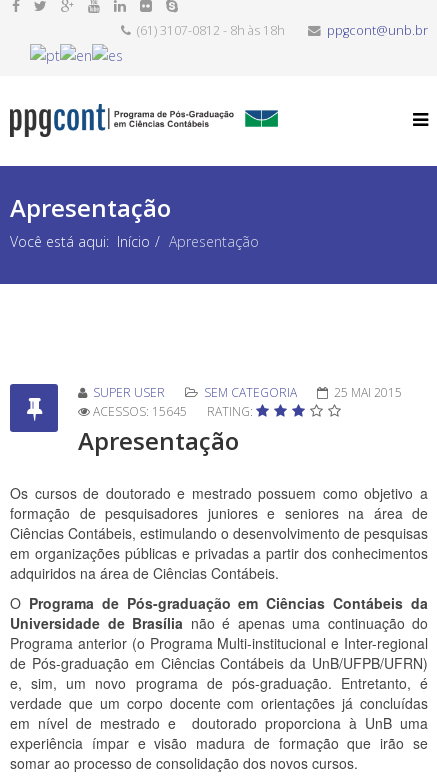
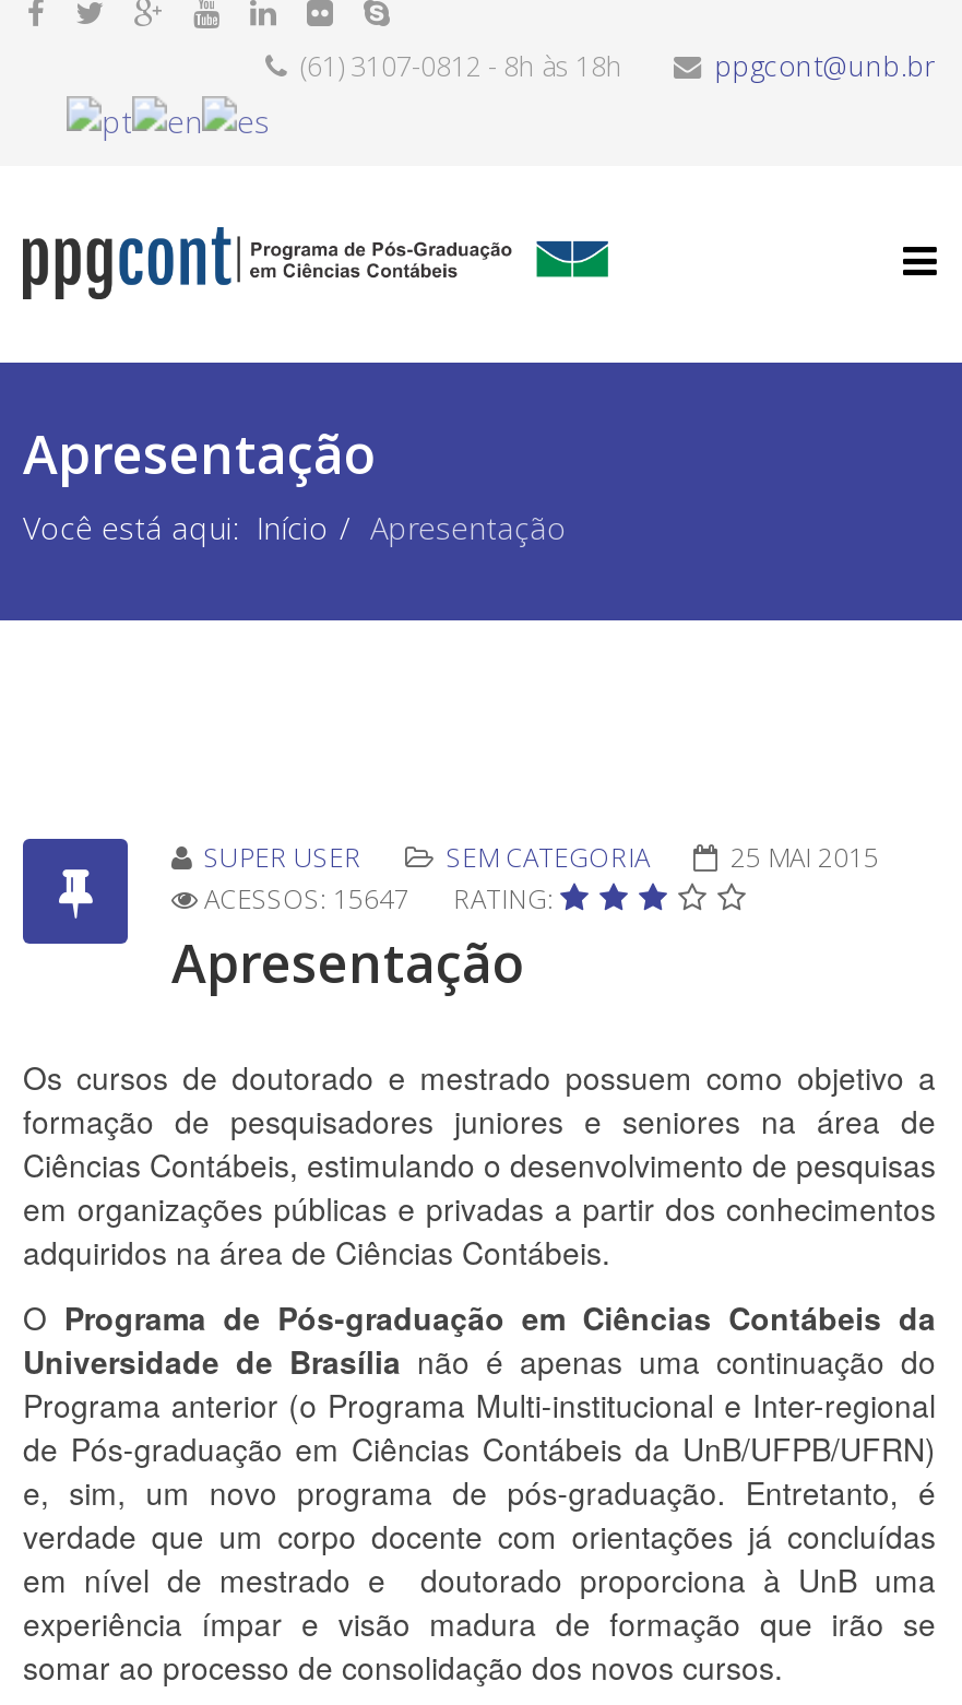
- ACESSOS: 15645 RATING:
+ ACESSOS: 15647 RATING:
